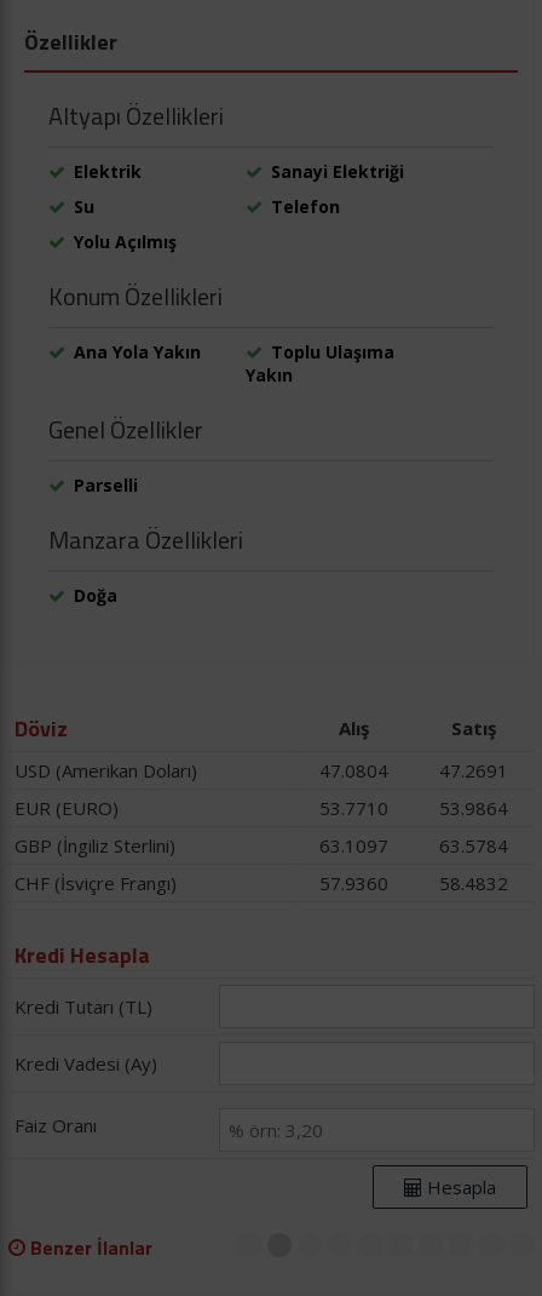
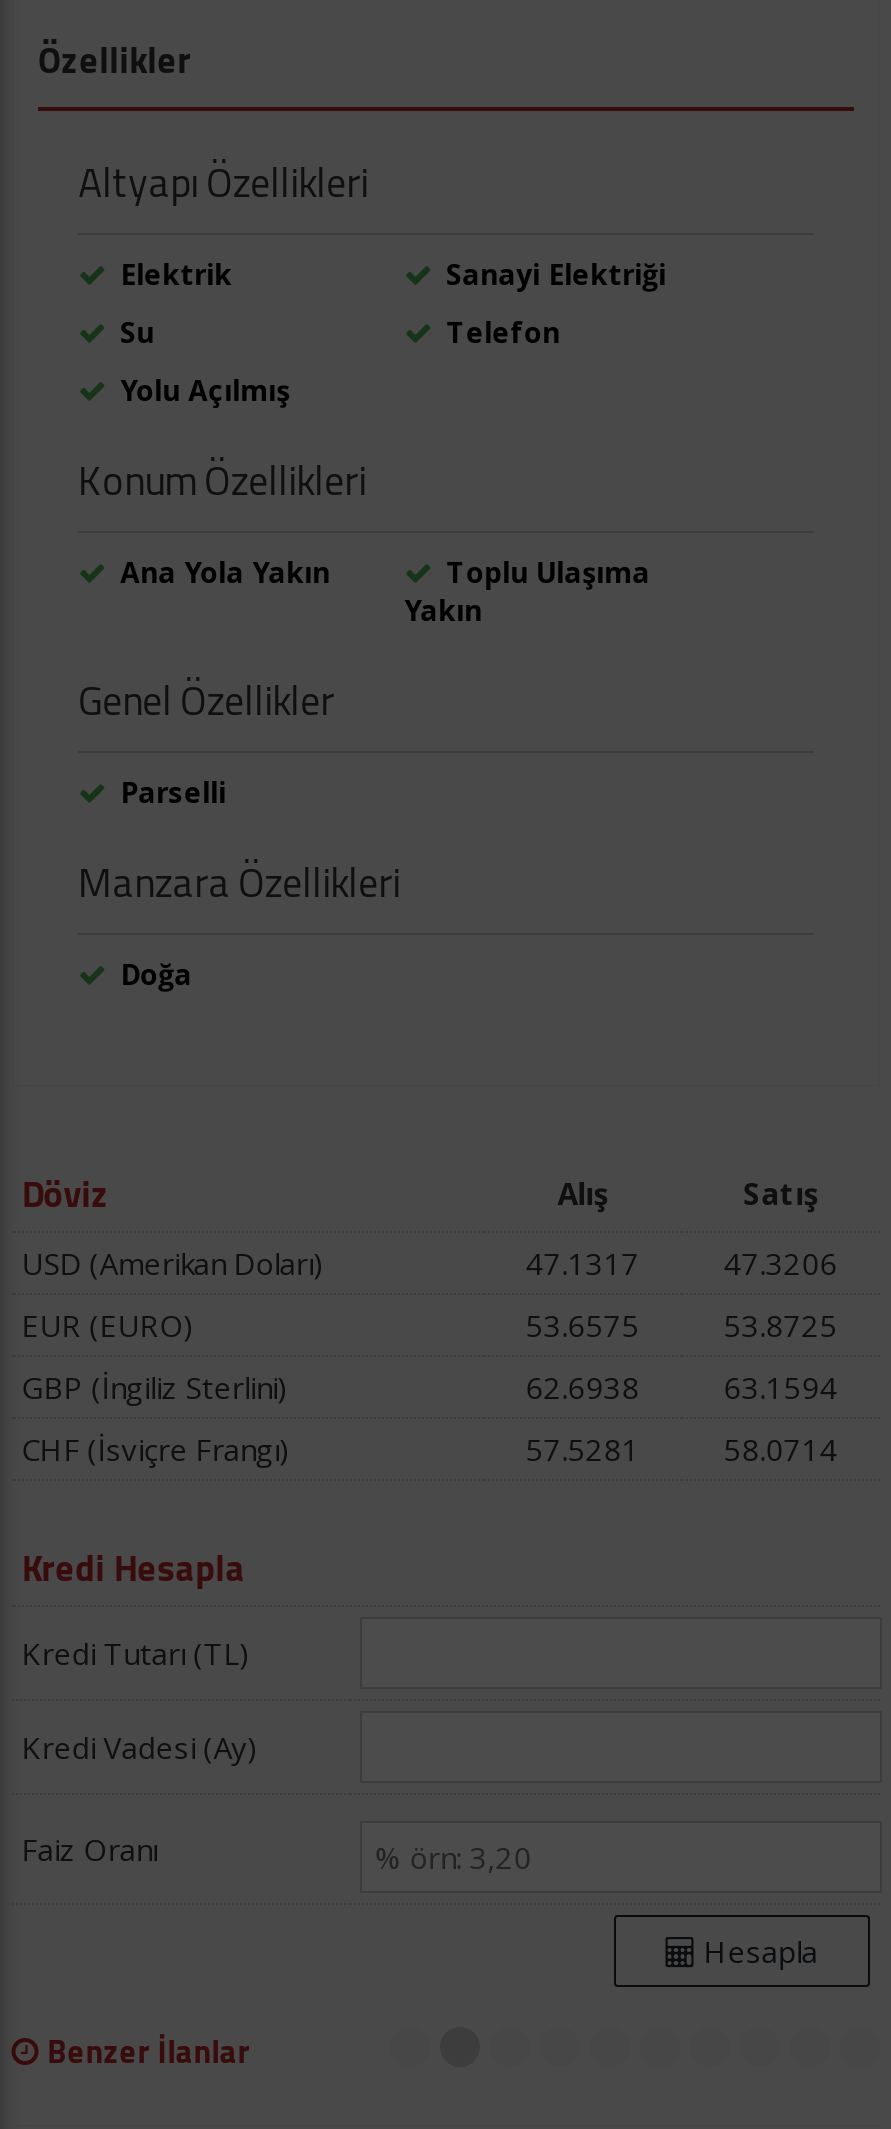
- 47.0804
+ 47.1317

- 47.2691
+ 47.3206

- 53.7710
+ 53.6575

- 53.9864
+ 53.8725

- 63.1097
+ 62.6938

- 63.5784
+ 63.1594

- 57.9360
+ 57.5281

- 58.4832
+ 58.0714
